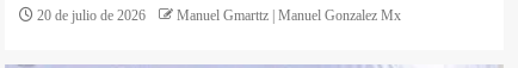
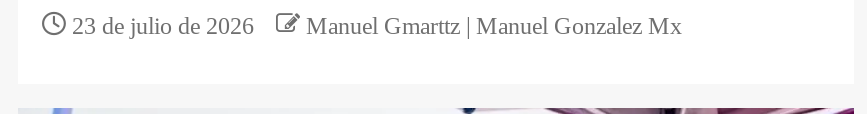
- 20 de julio de 2026
+ 23 de julio de 2026
